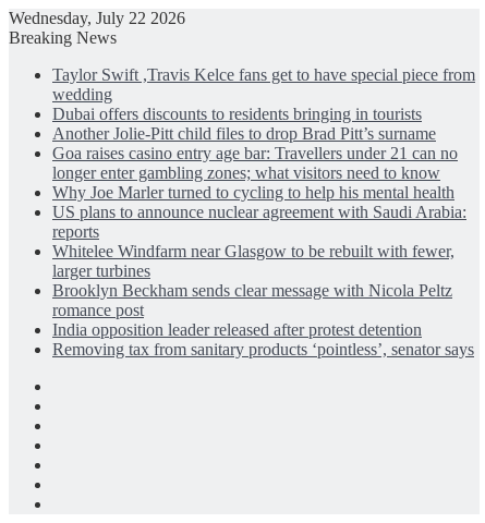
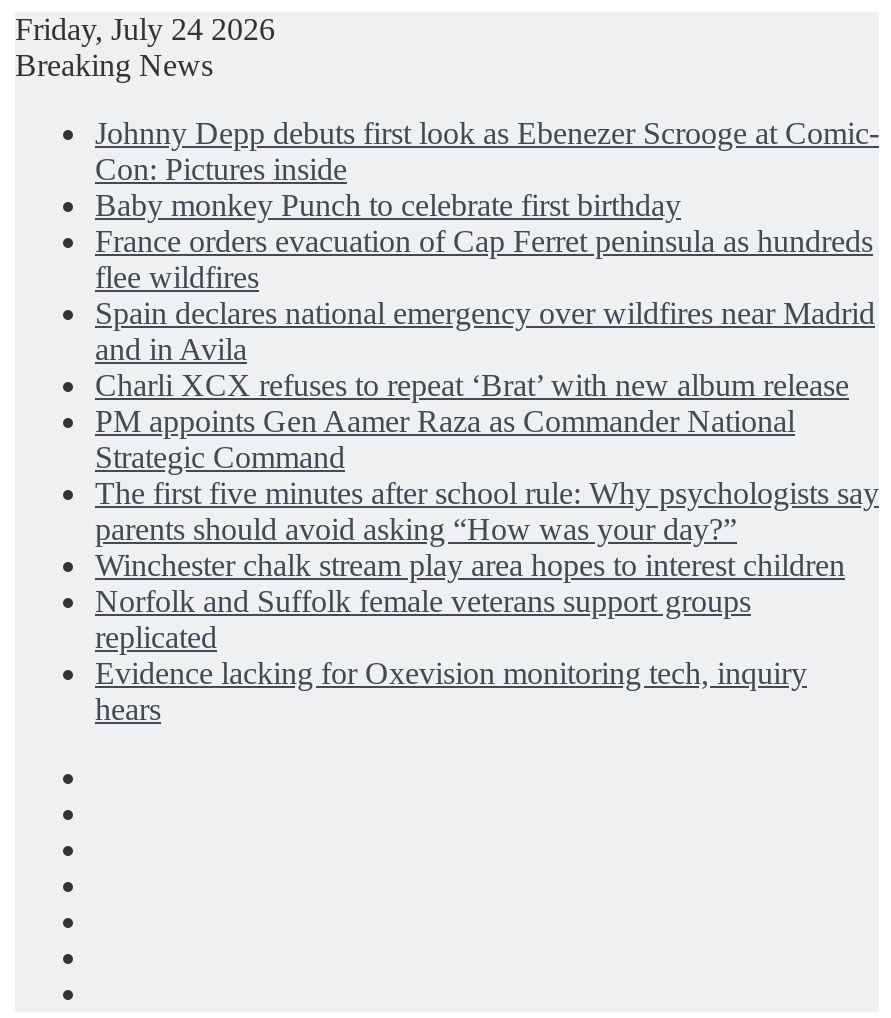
- Wednesday, July 22 2026
+ Friday, July 24 2026

- Taylor Swift ,Travis Kelce fans get to have special piece from
- wedding
- Dubai offers discounts to residents bringing in tourists
- Another Jolie-Pitt child files to drop Brad Pitt’s surname
- Goa raises casino entry age bar: Travellers under 21 can no
- longer enter gambling zones; what visitors need to know
- Why Joe Marler turned to cycling to help his mental health
- US plans to announce nuclear agreement with Saudi Arabia:
- reports
- Whitelee Windfarm near Glasgow to be rebuilt with fewer,
- larger turbines
- Brooklyn Beckham sends clear message with Nicola Peltz
- romance post
- India opposition leader released after protest detention
- Removing tax from sanitary products ‘pointless’, senator says
+ Johnny Depp debuts first look as Ebenezer Scrooge at Comic-
+ Con: Pictures inside
+ Baby monkey Punch to celebrate first birthday
+ France orders evacuation of Cap Ferret peninsula as hundreds
+ flee wildfires
+ Spain declares national emergency over wildfires near Madrid
+ and in Avila
+ Charli XCX refuses to repeat ‘Brat’ with new album release
+ PM appoints Gen Aamer Raza as Commander National
+ Strategic Command
+ The first five minutes after school rule: Why psychologists say
+ parents should avoid asking “How was your day?”
+ Winchester chalk stream play area hopes to interest children
+ Norfolk and Suffolk female veterans support groups
+ replicated
+ Evidence lacking for Oxevision monitoring tech, inquiry
+ hears
